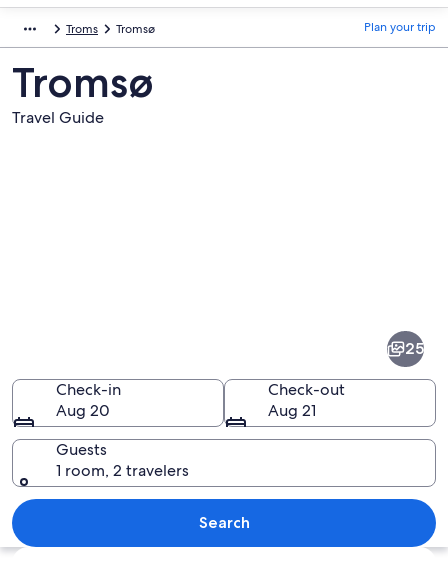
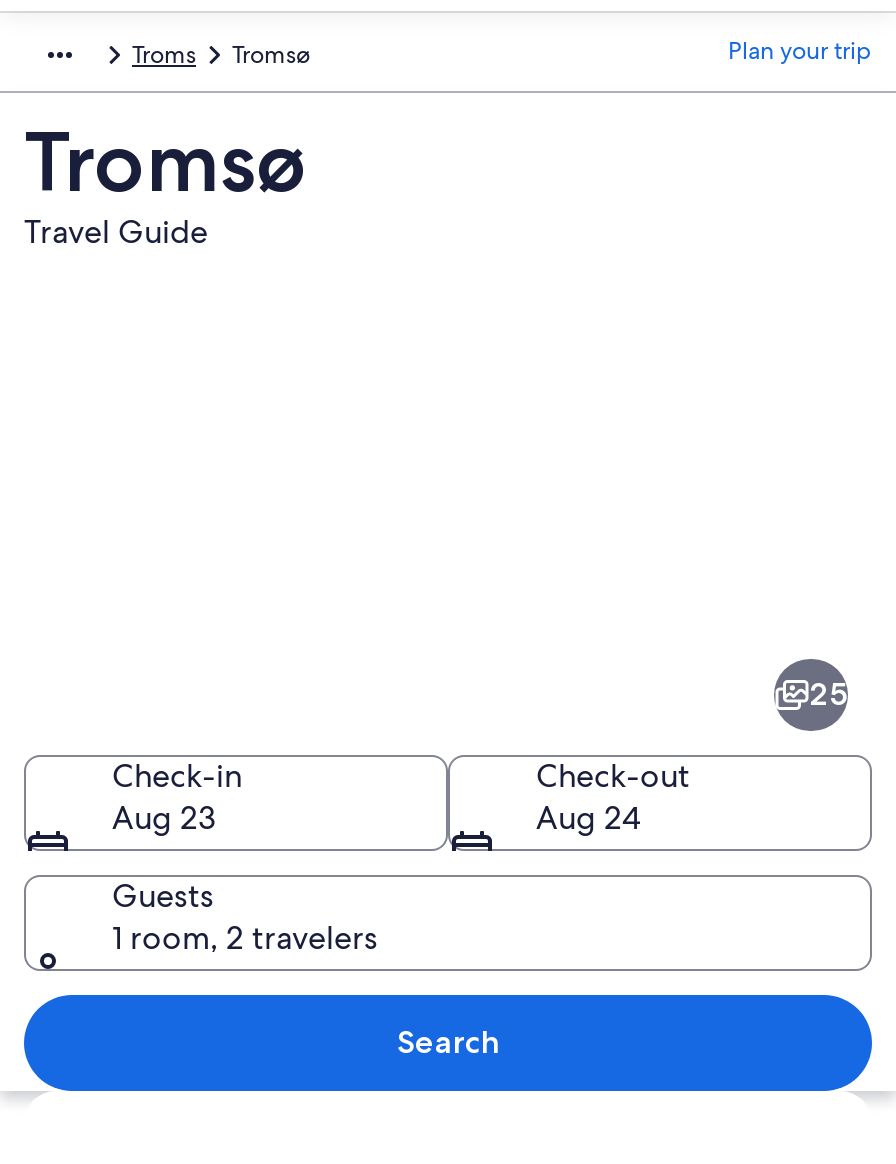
- Aug 20
+ Aug 23

- Aug 21
+ Aug 24
